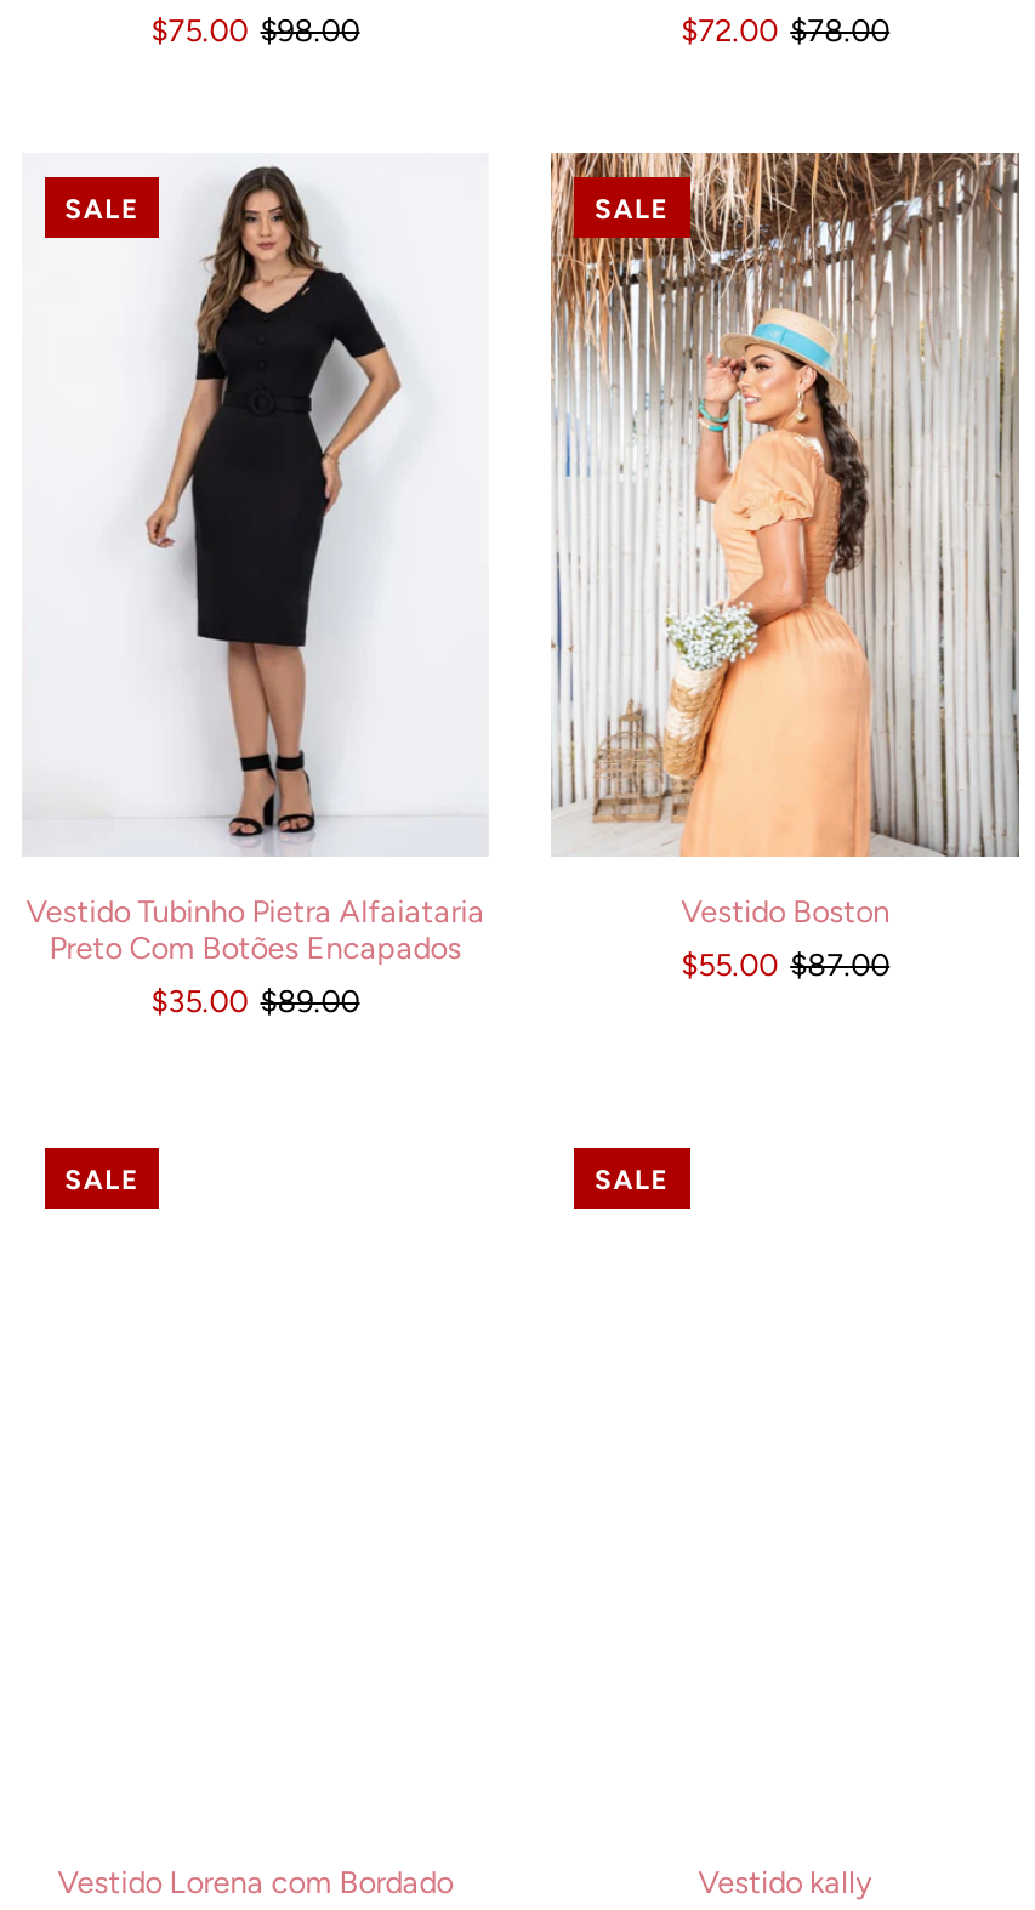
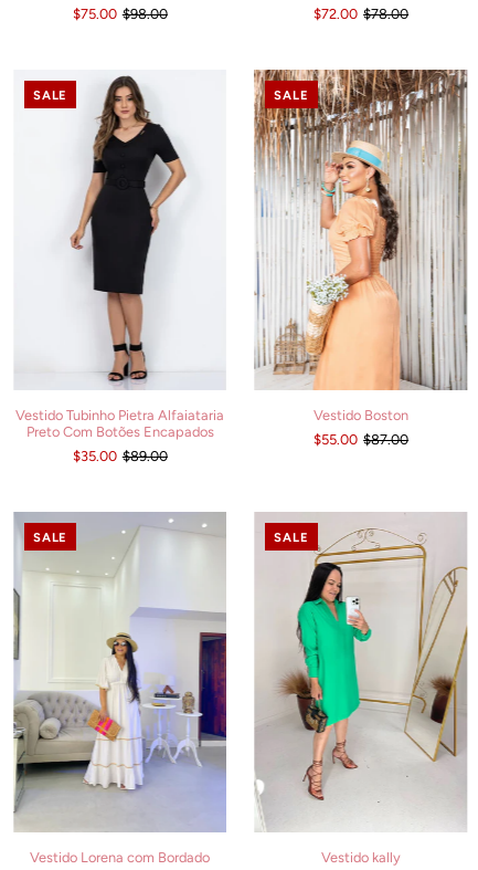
+ [image]

+ [image]
